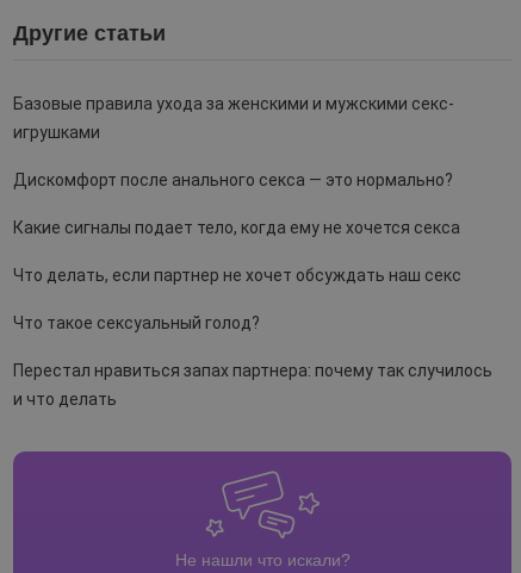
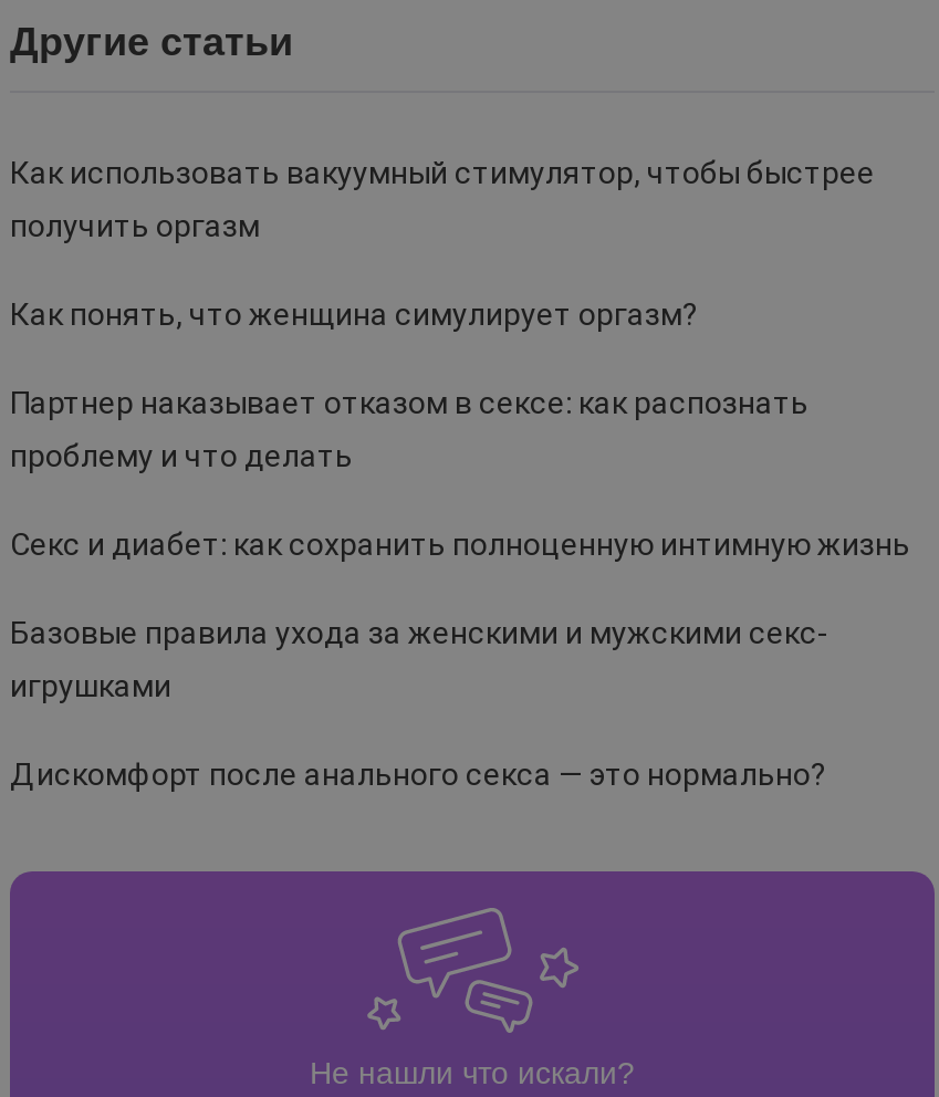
+ Как использовать вакуумный стимулятор, чтобы быстрее
+ получить оргазм
+ Как понять, что женщина симулирует оргазм?
+ Партнер наказывает отказом в сексе: как распознать
+ проблему и что делать
+ Секс и диабет: как сохранить полноценную интимную жизнь

moved down: Базовые правила ухода за женскими и мужскими секс- | игрушками | Дискомфорт после анального секса — это нормально?

- Какие сигналы подает тело, когда ему не хочется секса
- Что делать, если партнер не хочет обсуждать наш секс
- Что такое сексуальный голод?
- Перестал нравиться запах партнера: почему так случилось
- и что делать
